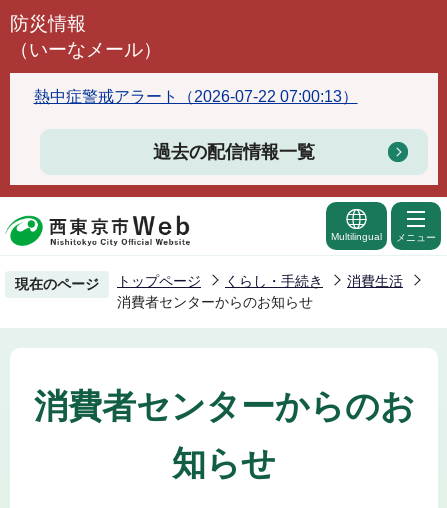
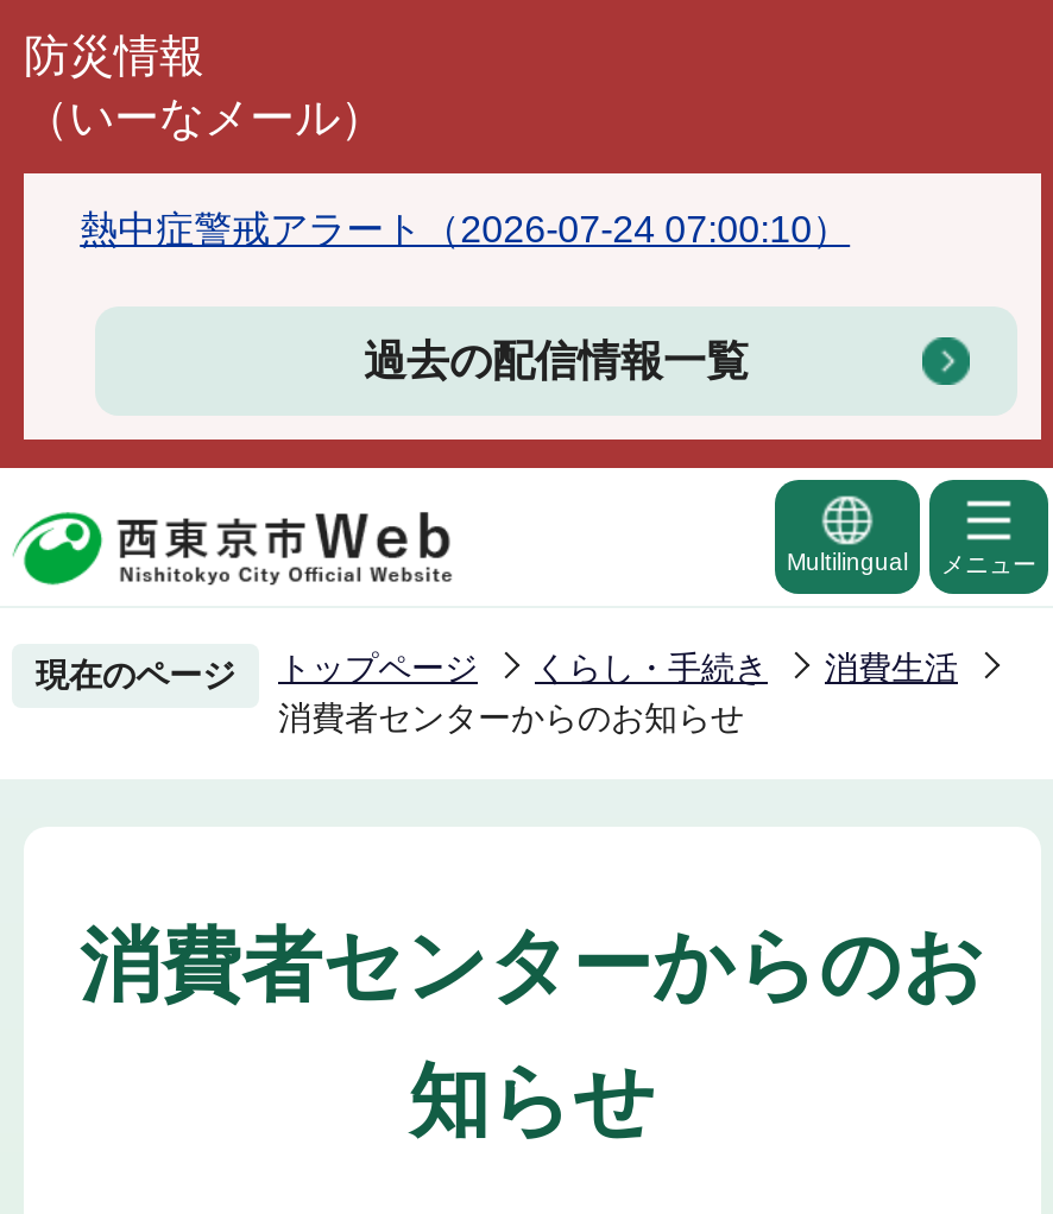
- 熱中症警戒アラート（2026-07-22 07:00:13）
+ 熱中症警戒アラート（2026-07-24 07:00:10）
